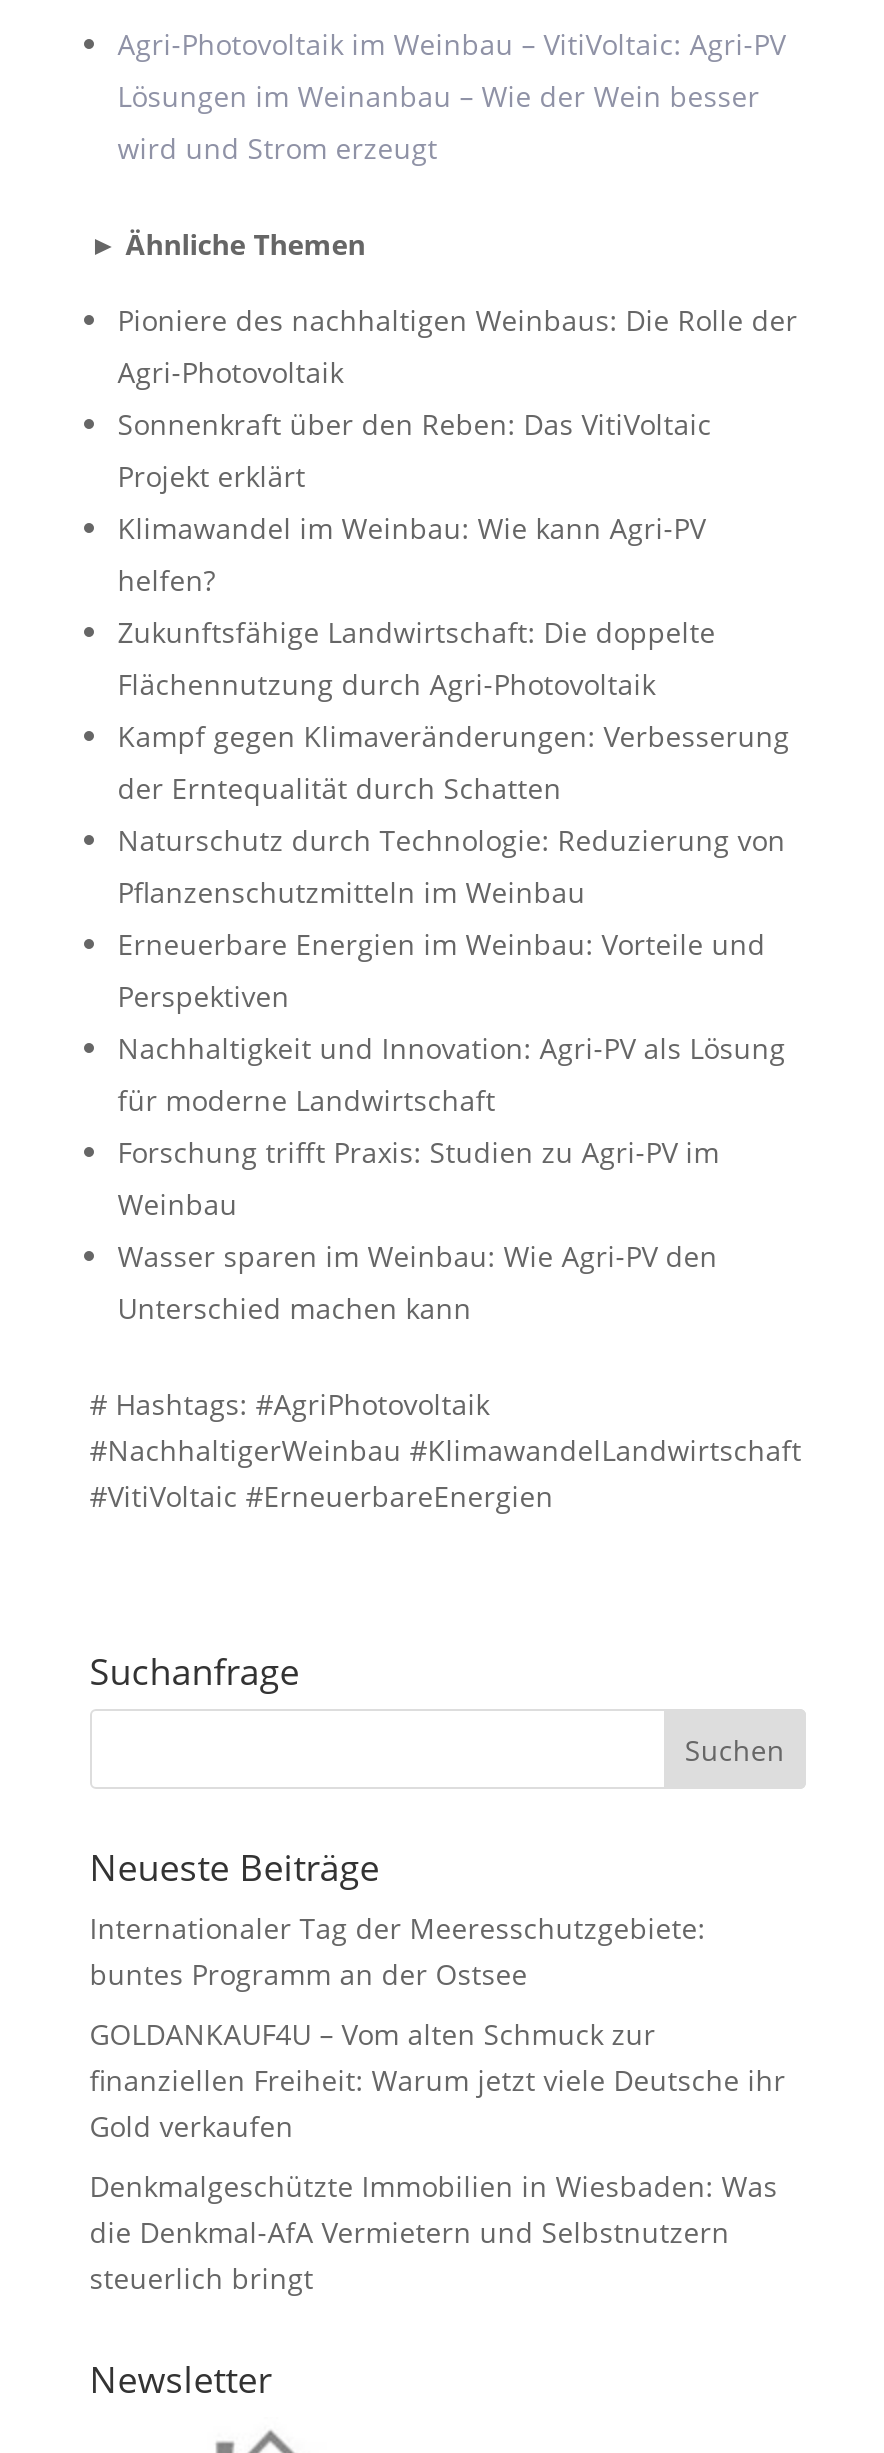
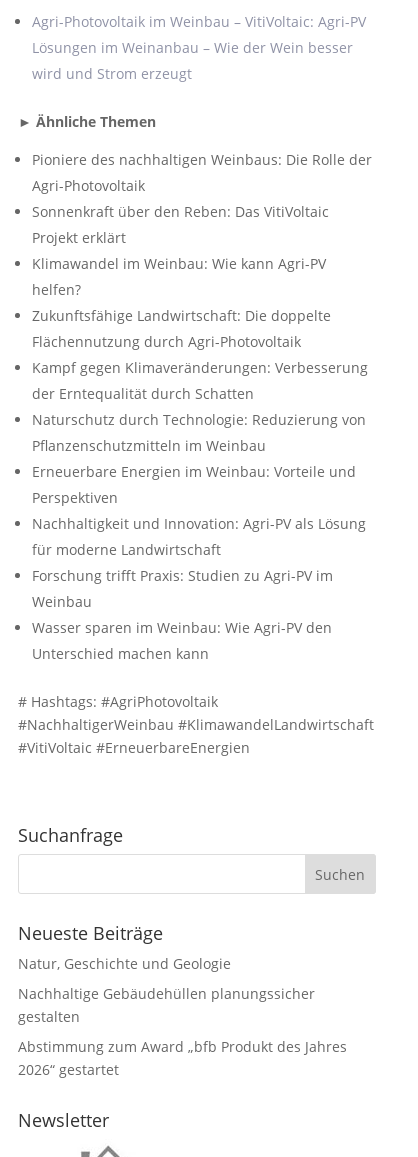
- Internationaler Tag der Meeresschutzgebiete:
- buntes Programm an der Ostsee
+ Natur, Geschichte und Geologie

- GOLDANKAUF4U – Vom alten Schmuck zur
- finanziellen Freiheit: Warum jetzt viele Deutsche ihr
- Gold verkaufen
+ Nachhaltige Gebäudehüllen planungssicher
+ gestalten

- Denkmalgeschützte Immobilien in Wiesbaden: Was
- die Denkmal-AfA Vermietern und Selbstnutzern
- steuerlich bringt
+ Abstimmung zum Award „bfb Produkt des Jahres
+ 2026“ gestartet
